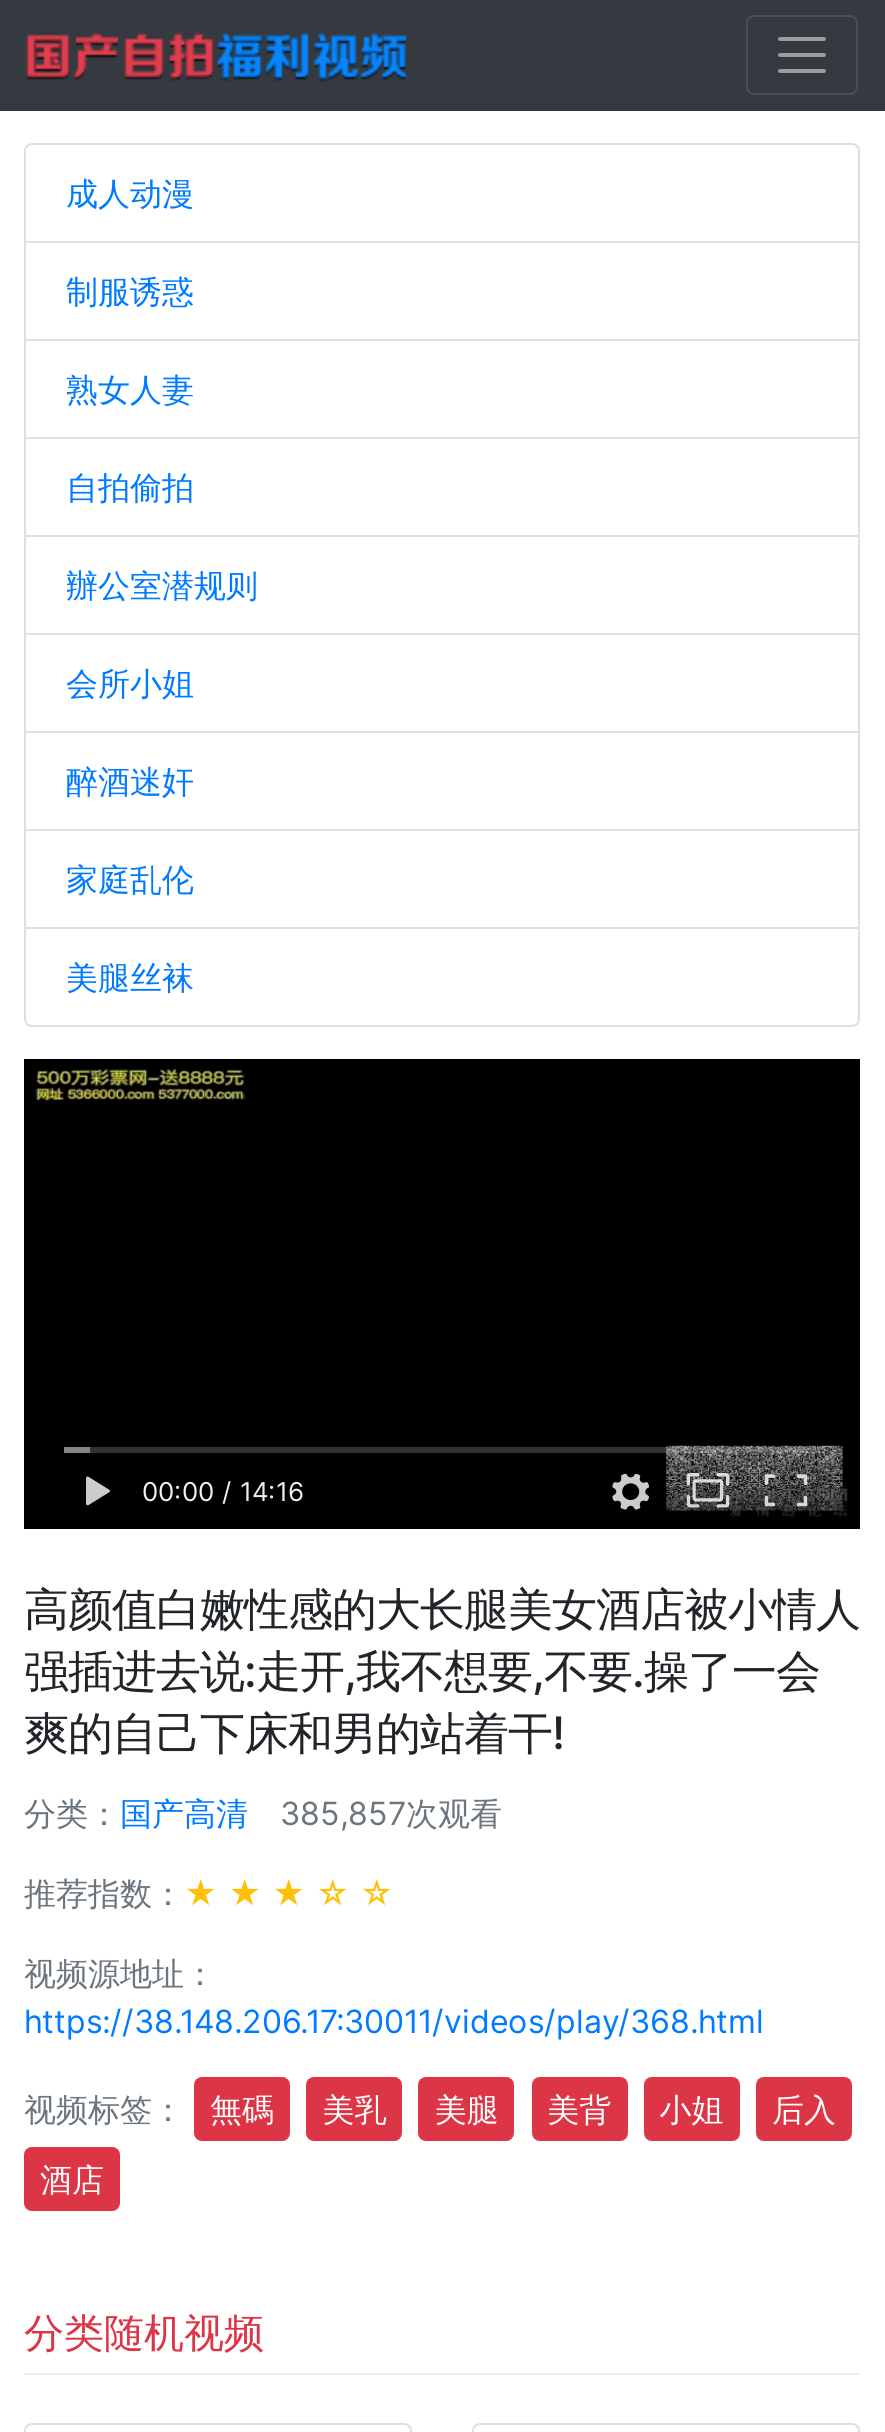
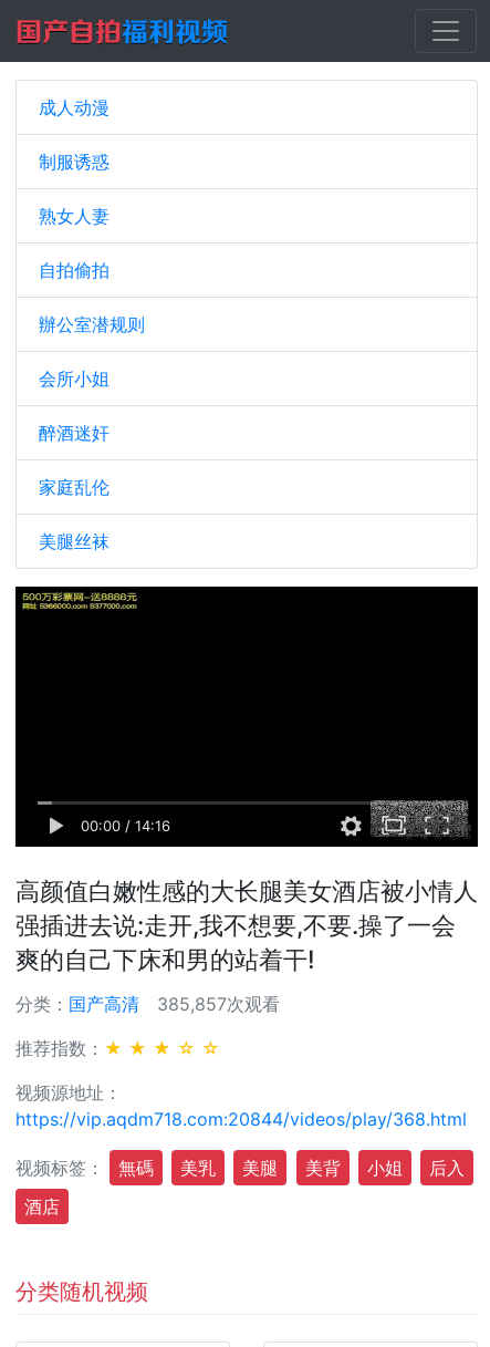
- https://38.148.206.17:30011/videos/play/368.html
+ https://vip.aqdm718.com:20844/videos/play/368.html
